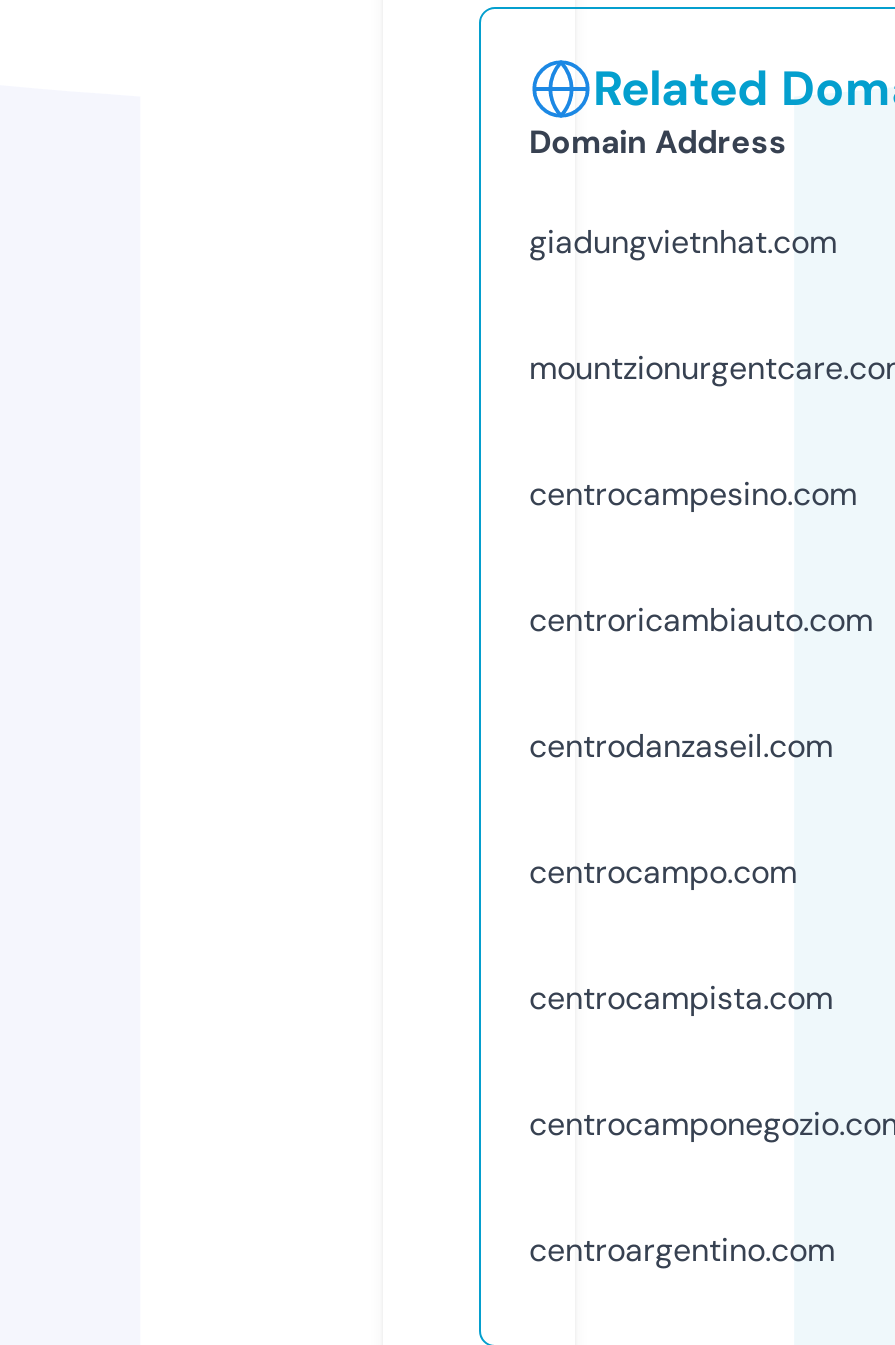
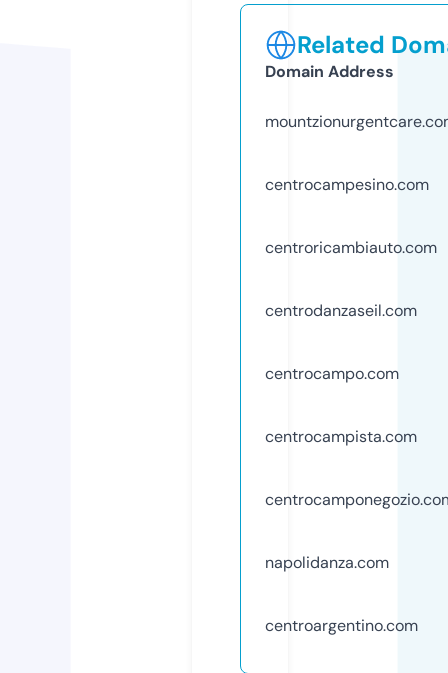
- giadungvietnhat.com

moved up: centrocampesino.com | centroricambiauto.com | centrodanzaseil.com | centrocampo.com | centrocampista.com

+ napolidanza.com
